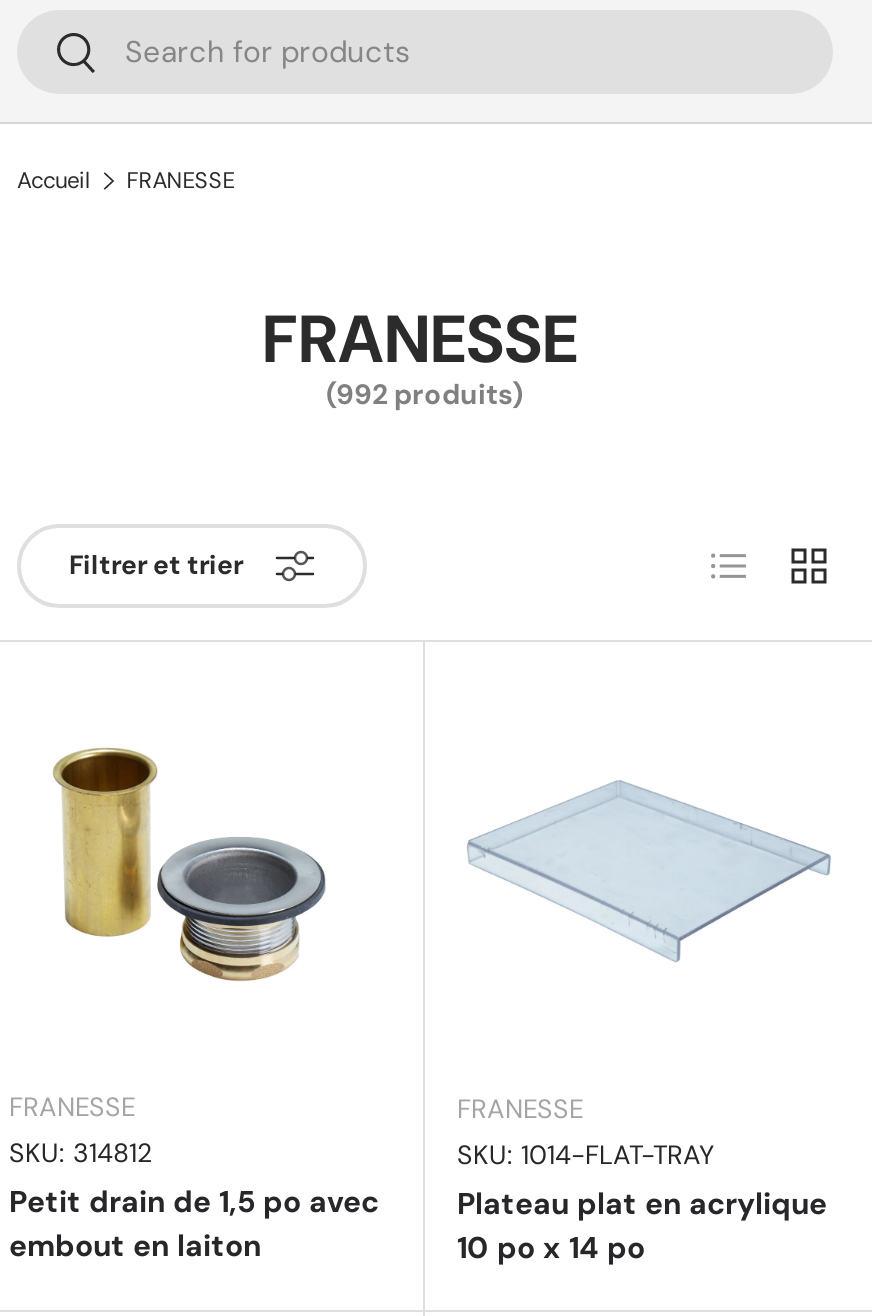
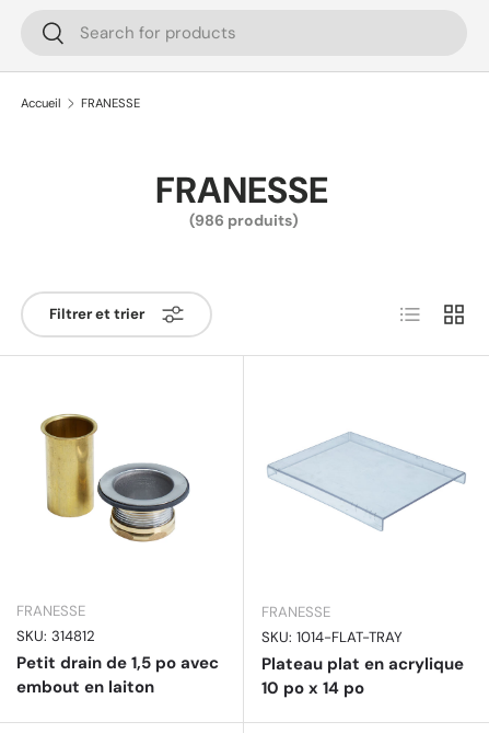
- (992 produits)
+ (986 produits)
